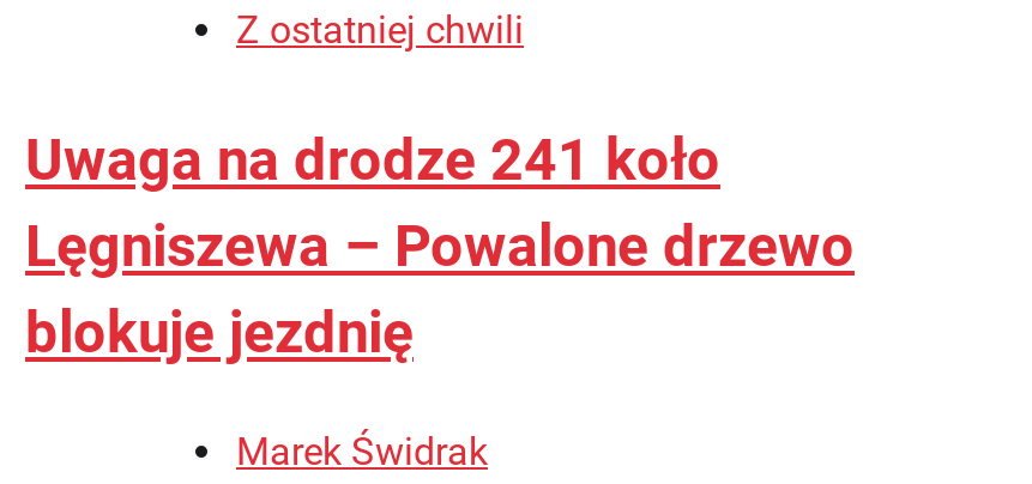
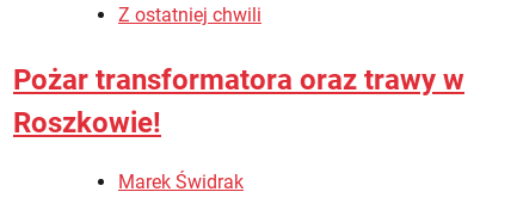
- Uwaga na drodze 241 koło
- Lęgniszewa – Powalone drzewo
- blokuje jezdnię
+ Pożar transformatora oraz trawy w
+ Roszkowie!
